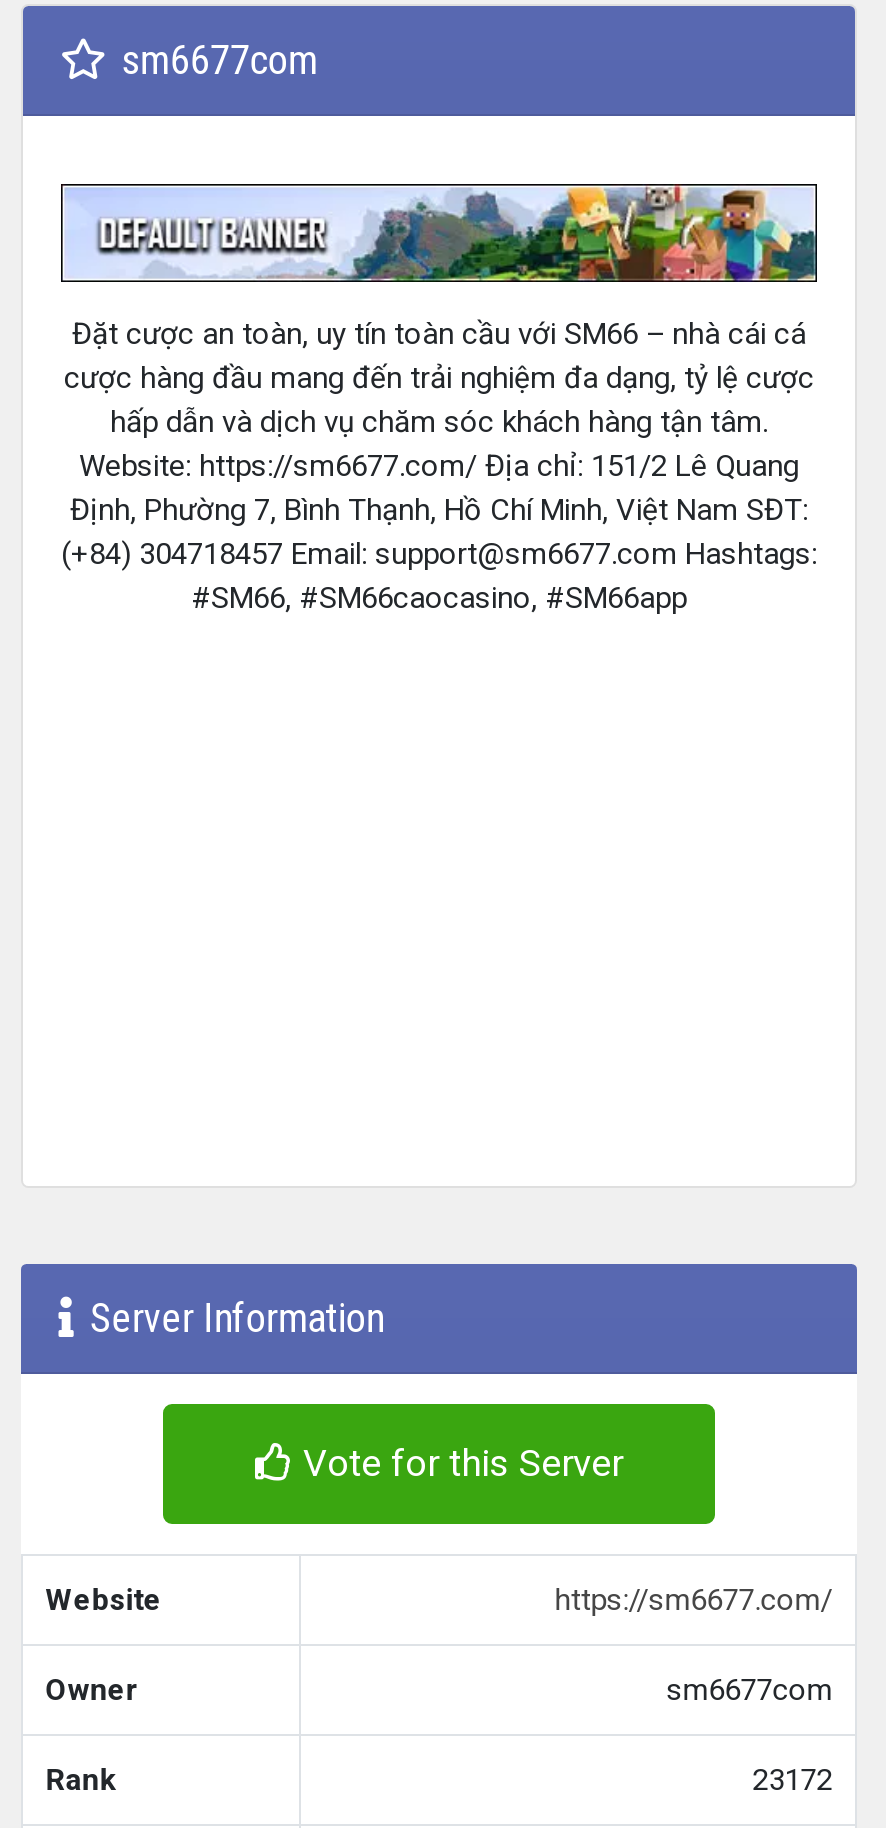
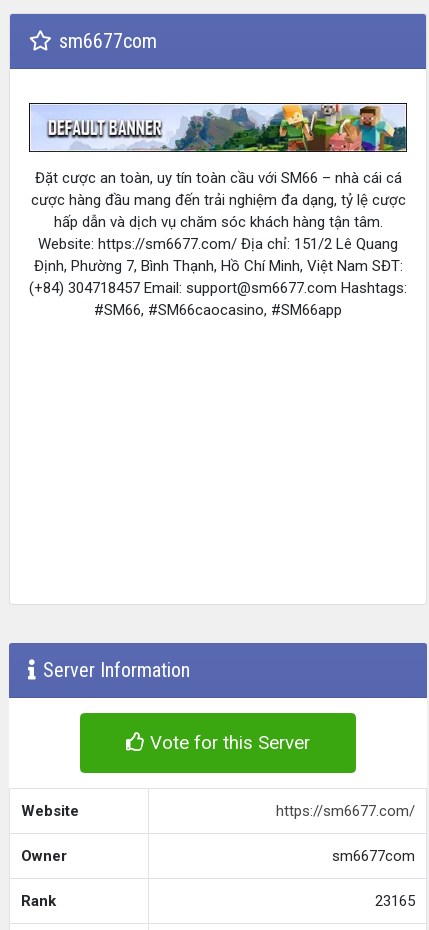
- 23172
+ 23165
